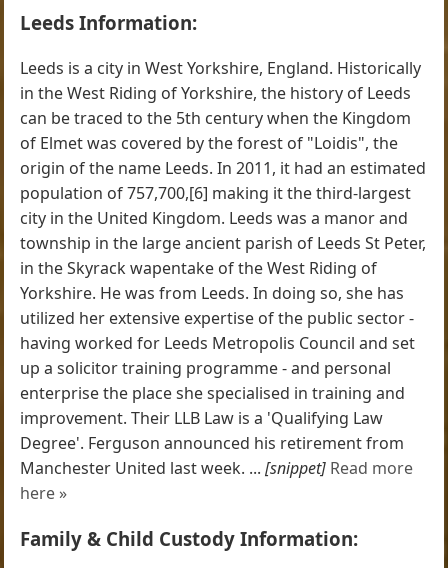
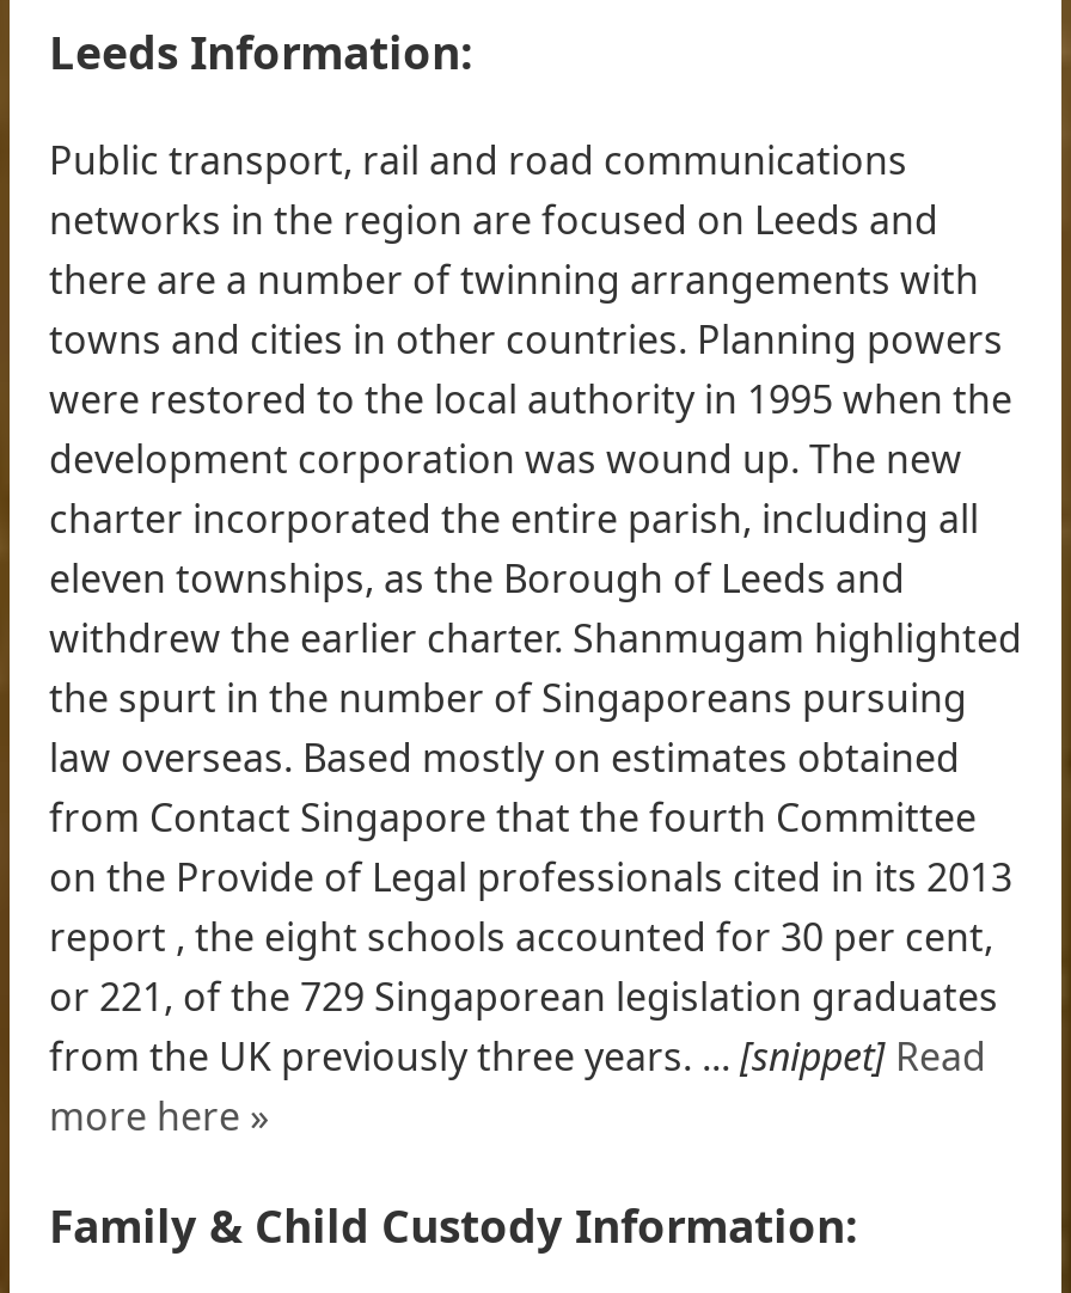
- Leeds is a city in West Yorkshire, England. Historically
- in the West Riding of Yorkshire, the history of Leeds
- can be traced to the 5th century when the Kingdom
- of Elmet was covered by the forest of "Loidis", the
- origin of the name Leeds. In 2011, it had an estimated
- population of 757,700,[6] making it the third-largest
- city in the United Kingdom. Leeds was a manor and
- township in the large ancient parish of Leeds St Peter,
- in the Skyrack wapentake of the West Riding of
- Yorkshire. He was from Leeds. In doing so, she has
- utilized her extensive expertise of the public sector -
- having worked for Leeds Metropolis Council and set
- up a solicitor training programme - and personal
- enterprise the place she specialised in training and
- improvement. Their LLB Law is a 'Qualifying Law
- Degree'. Ferguson announced his retirement from
- Manchester United last week. ... [snippet] Read more
- here »
+ Public transport, rail and road communications
+ networks in the region are focused on Leeds and
+ there are a number of twinning arrangements with
+ towns and cities in other countries. Planning powers
+ were restored to the local authority in 1995 when the
+ development corporation was wound up. The new
+ charter incorporated the entire parish, including all
+ eleven townships, as the Borough of Leeds and
+ withdrew the earlier charter. Shanmugam highlighted
+ the spurt in the number of Singaporeans pursuing
+ law overseas. Based mostly on estimates obtained
+ from Contact Singapore that the fourth Committee
+ on the Provide of Legal professionals cited in its 2013
+ report , the eight schools accounted for 30 per cent,
+ or 221, of the 729 Singaporean legislation graduates
+ from the UK previously three years. ... [snippet] Read
+ more here »
